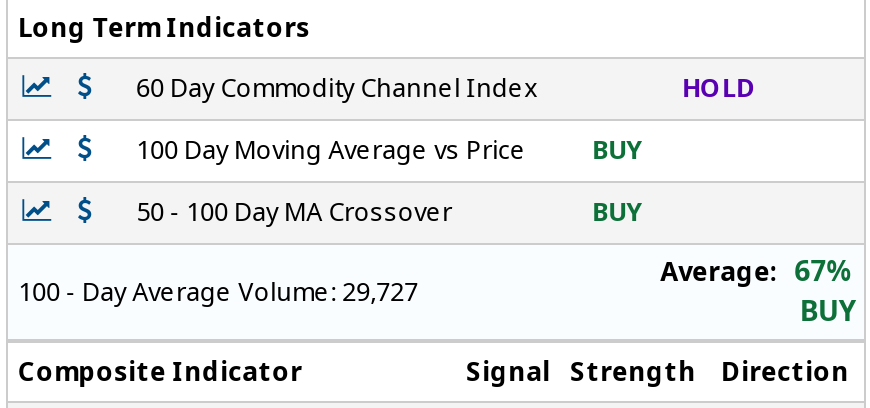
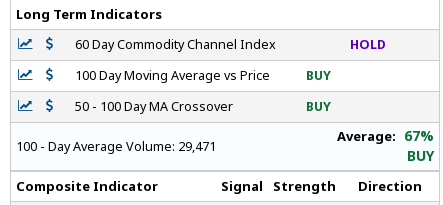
- 100 - Day Average Volume: 29,727
+ 100 - Day Average Volume: 29,471
